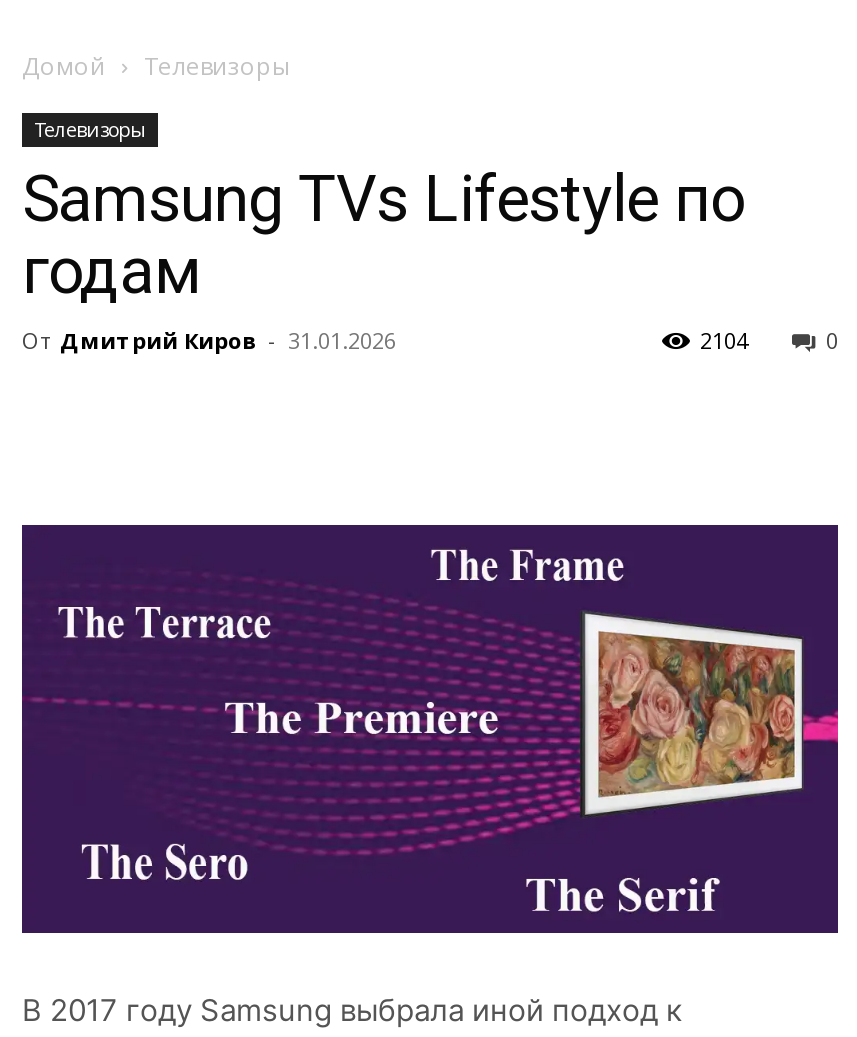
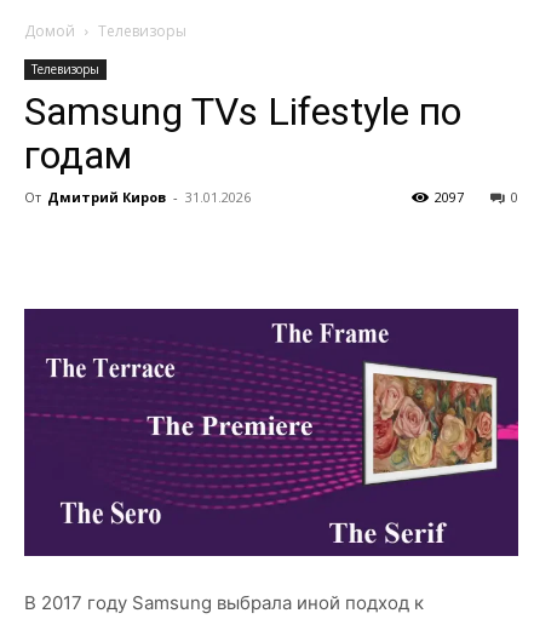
- 2104
+ 2097
